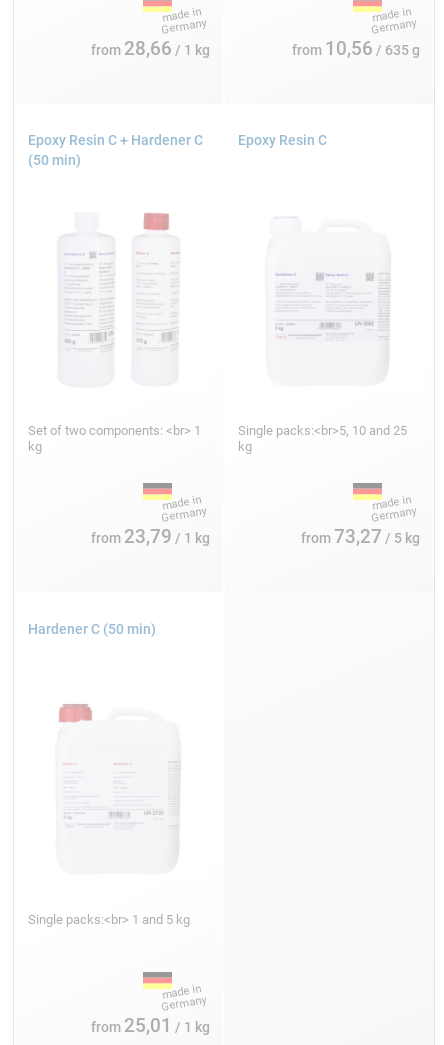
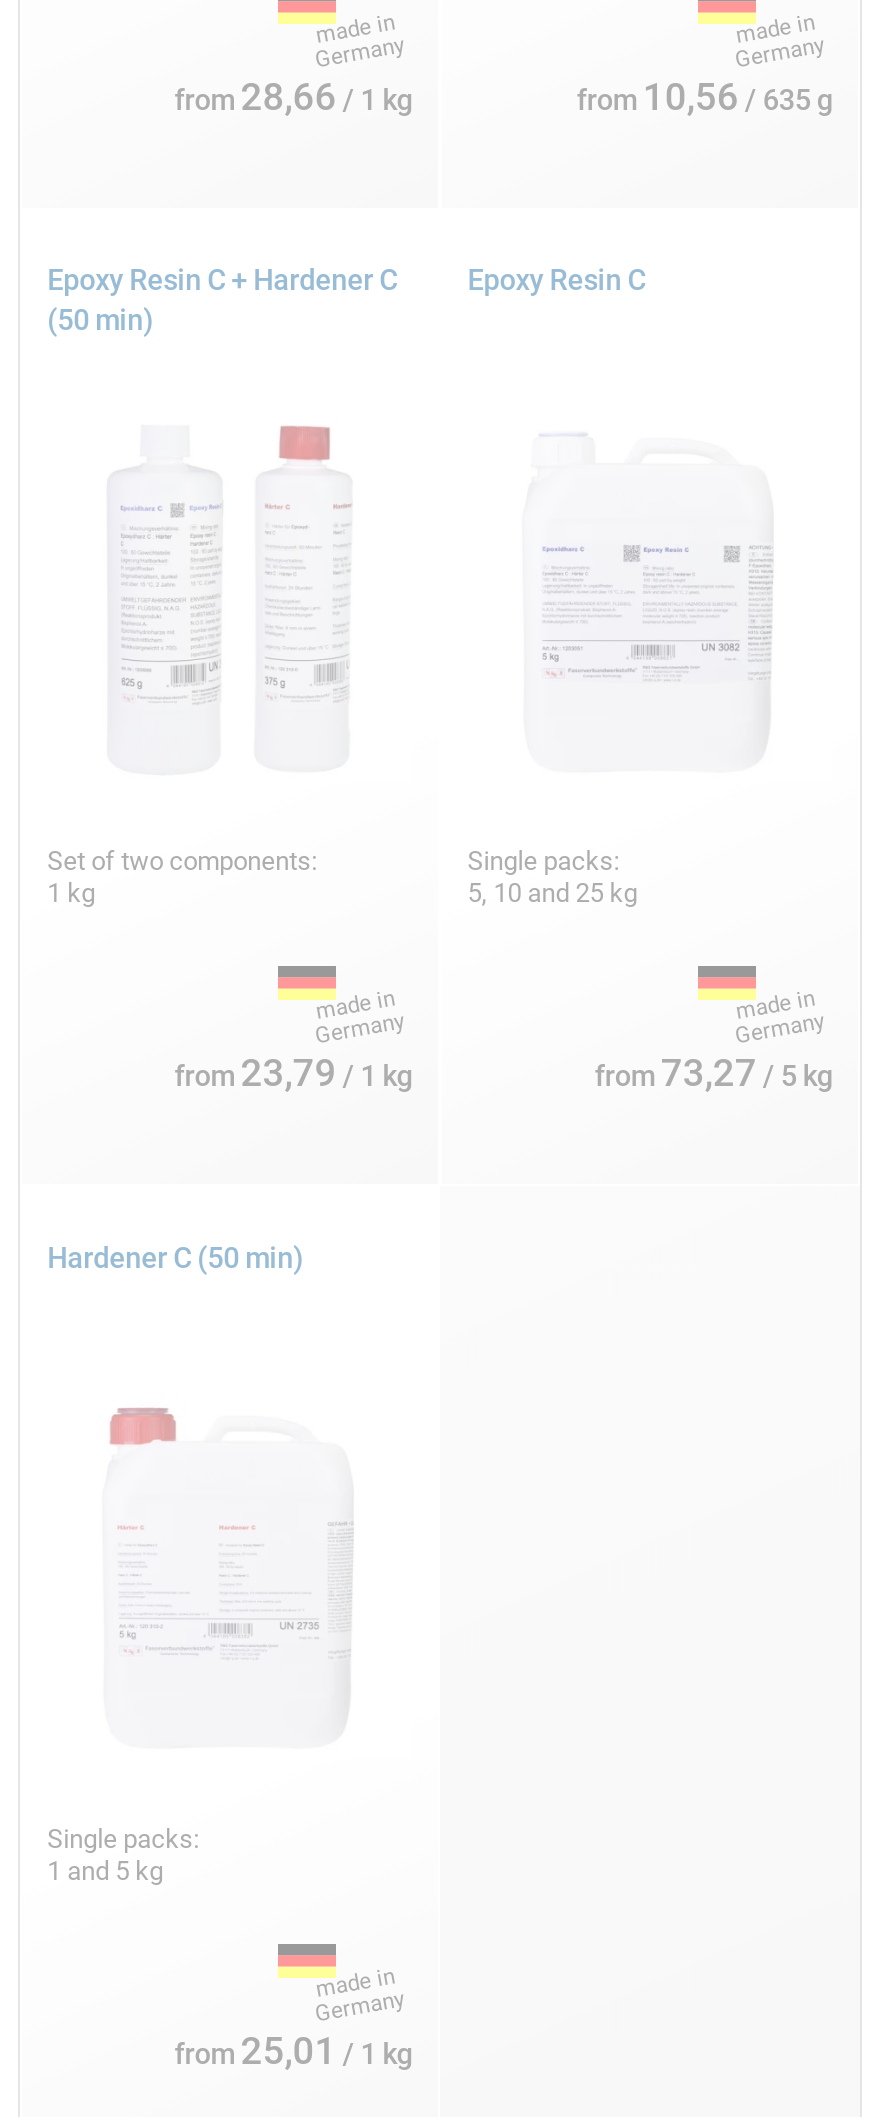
- Set of two components: <br> 1
- kg
+ Set of two components:
+ 1 kg

- Single packs:<br>5, 10 and 25
- kg
+ Single packs:
+ 5, 10 and 25 kg

- Single packs:<br> 1 and 5 kg
+ Single packs:
+ 1 and 5 kg
